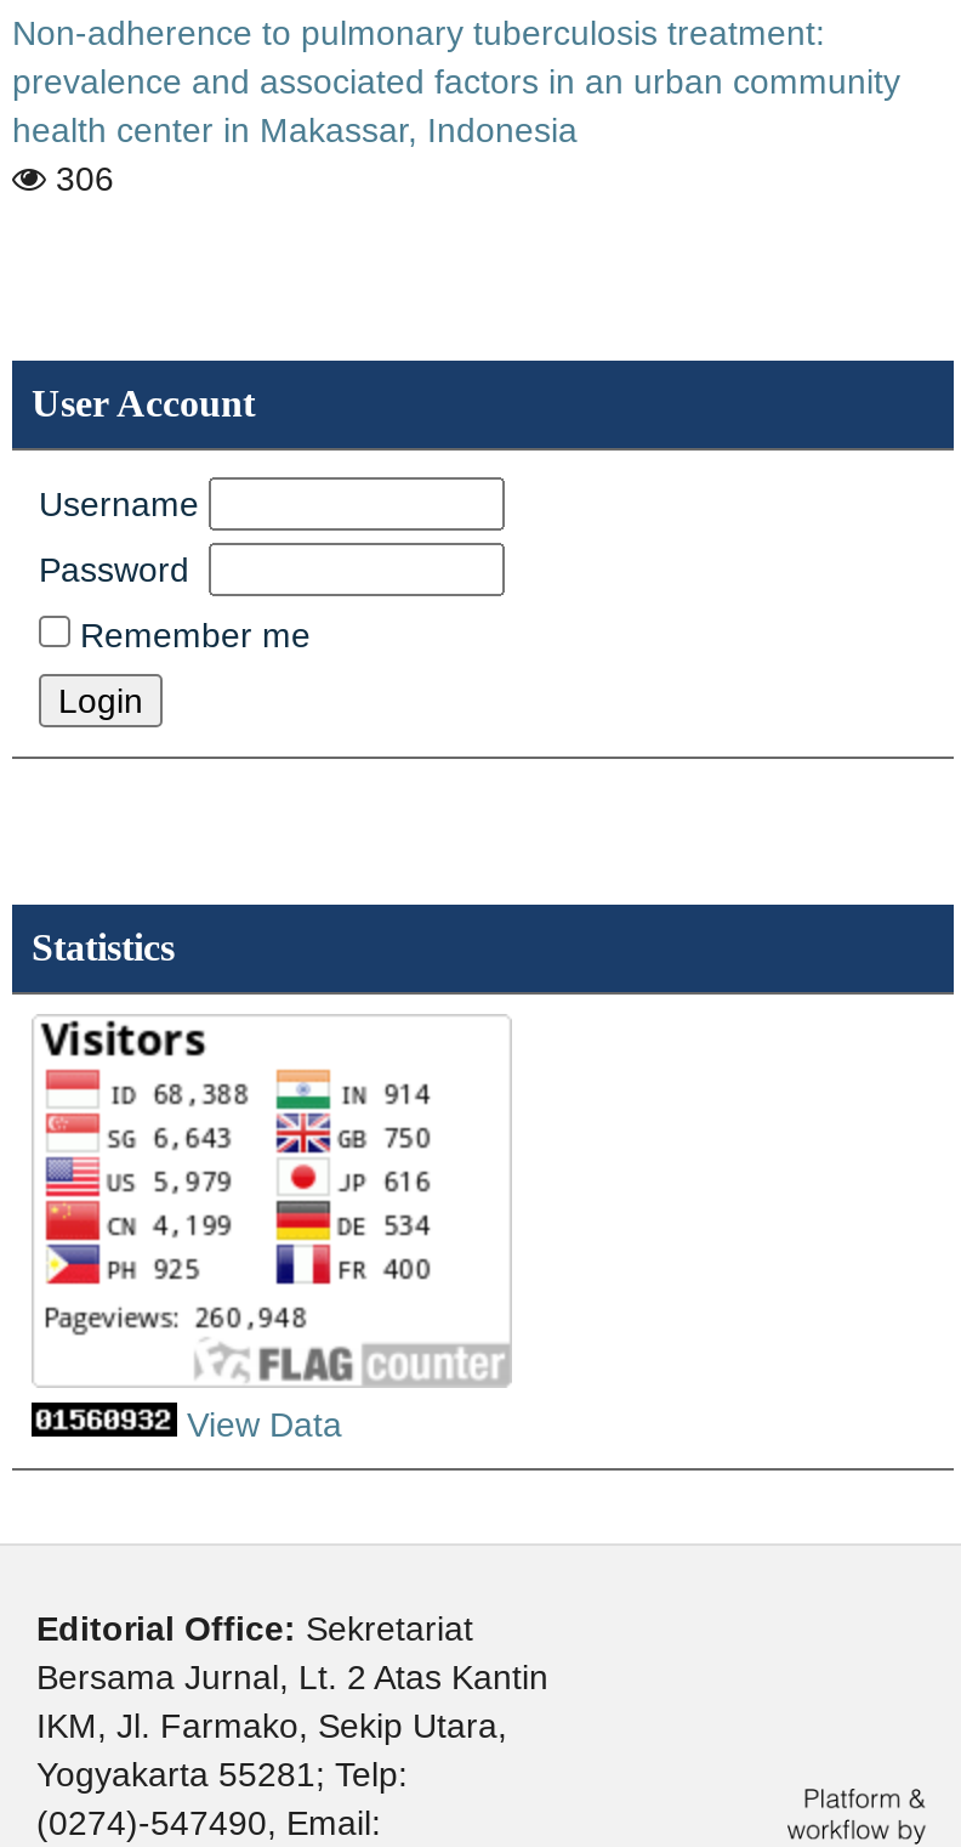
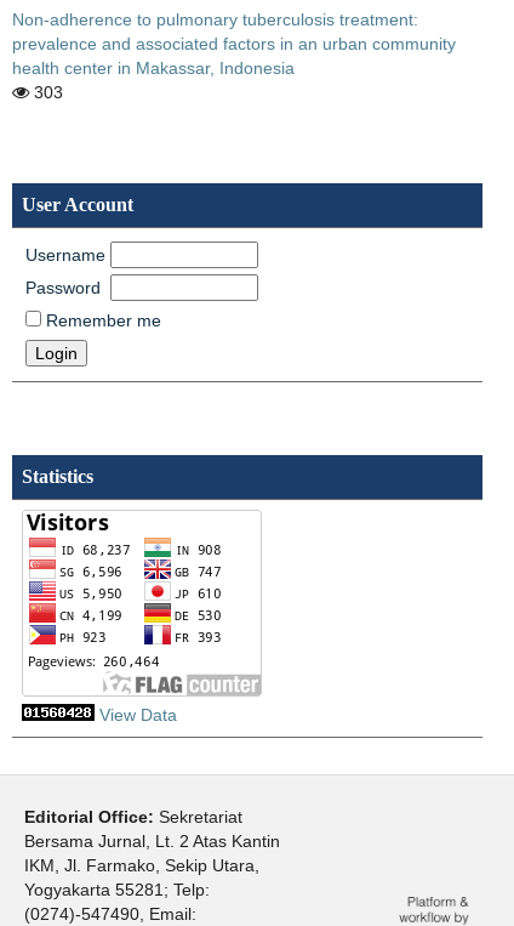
- 306
+ 303
